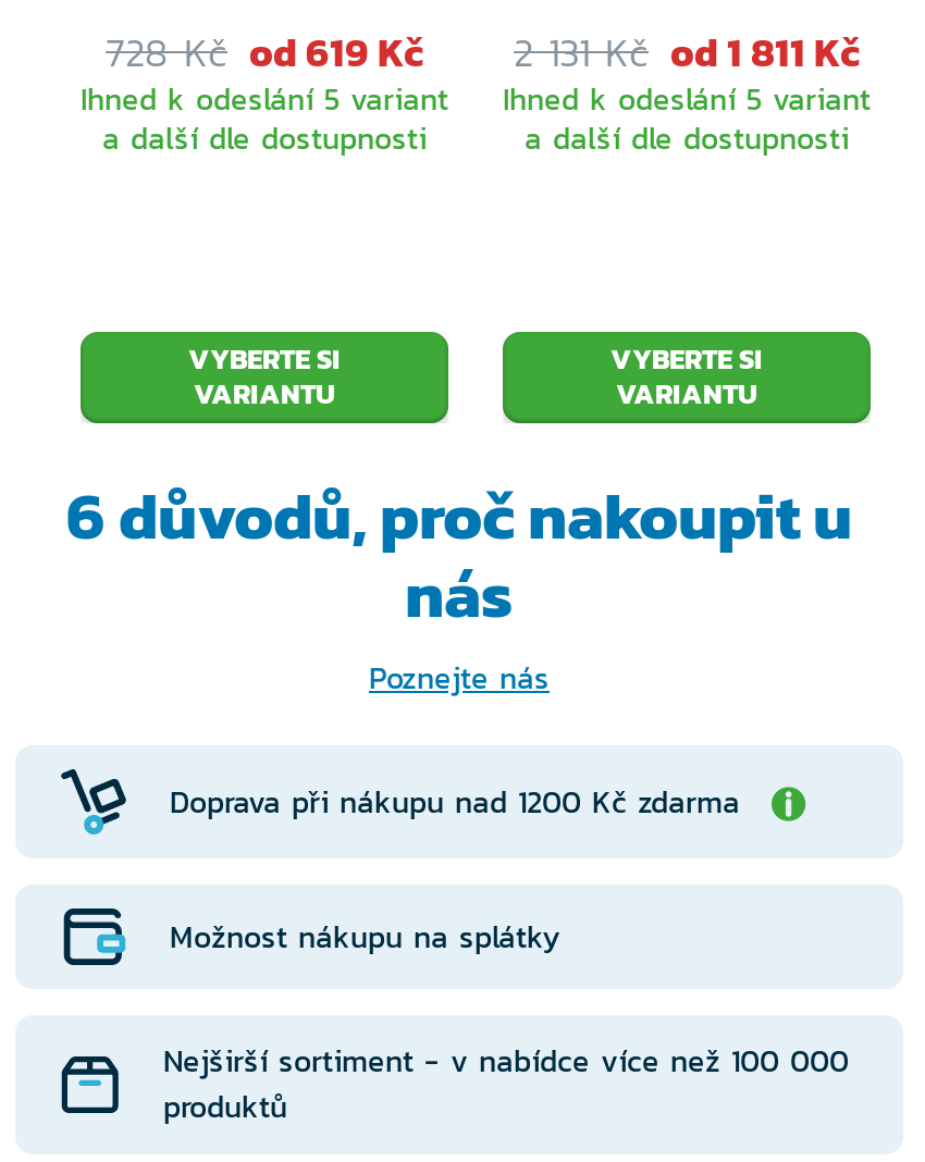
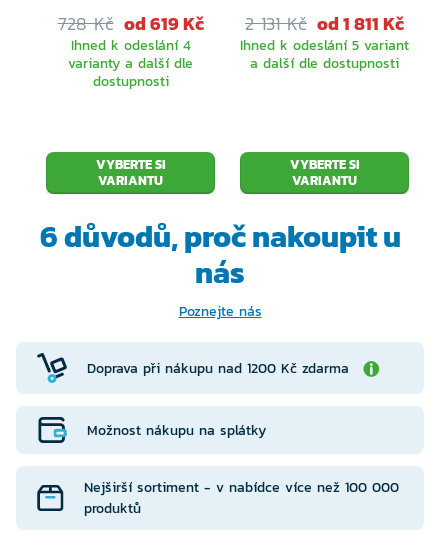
- Ihned k odeslání 5 variant
- a další dle dostupnosti
+ Ihned k odeslání 4
+ varianty a další dle
+ dostupnosti
